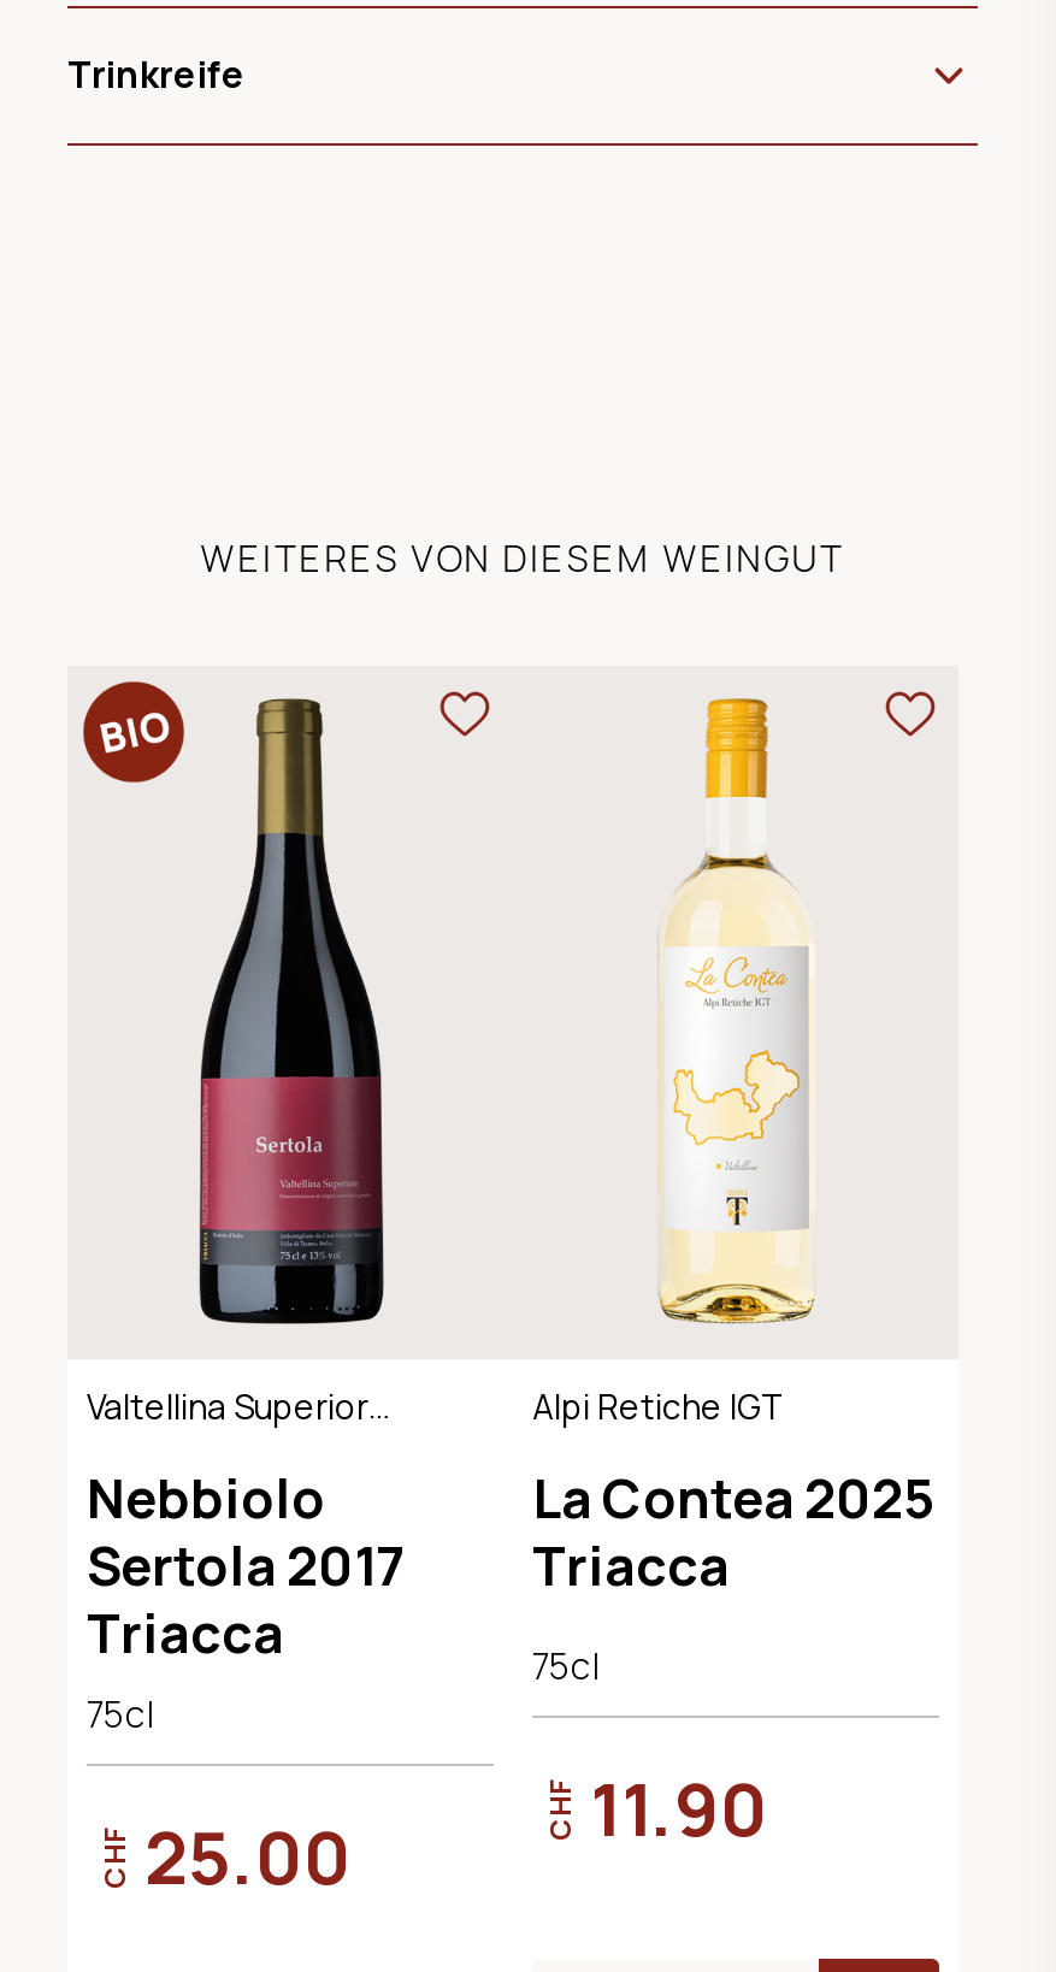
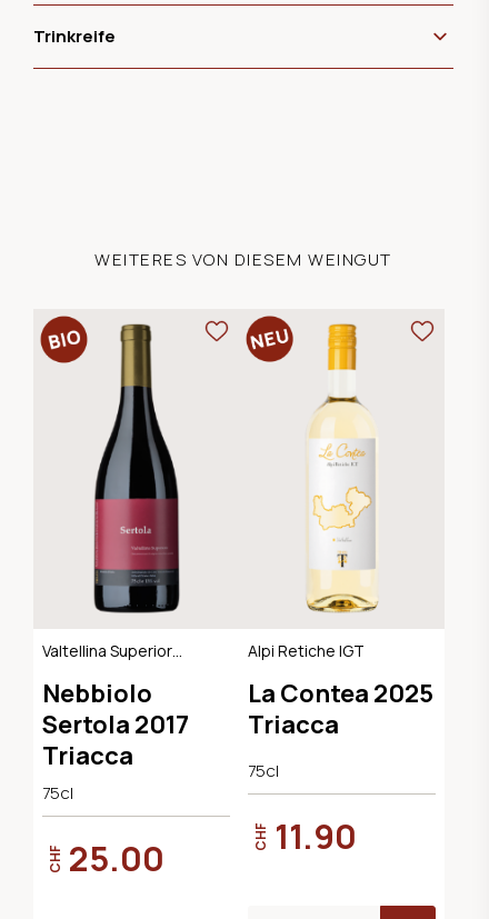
+ [image]
